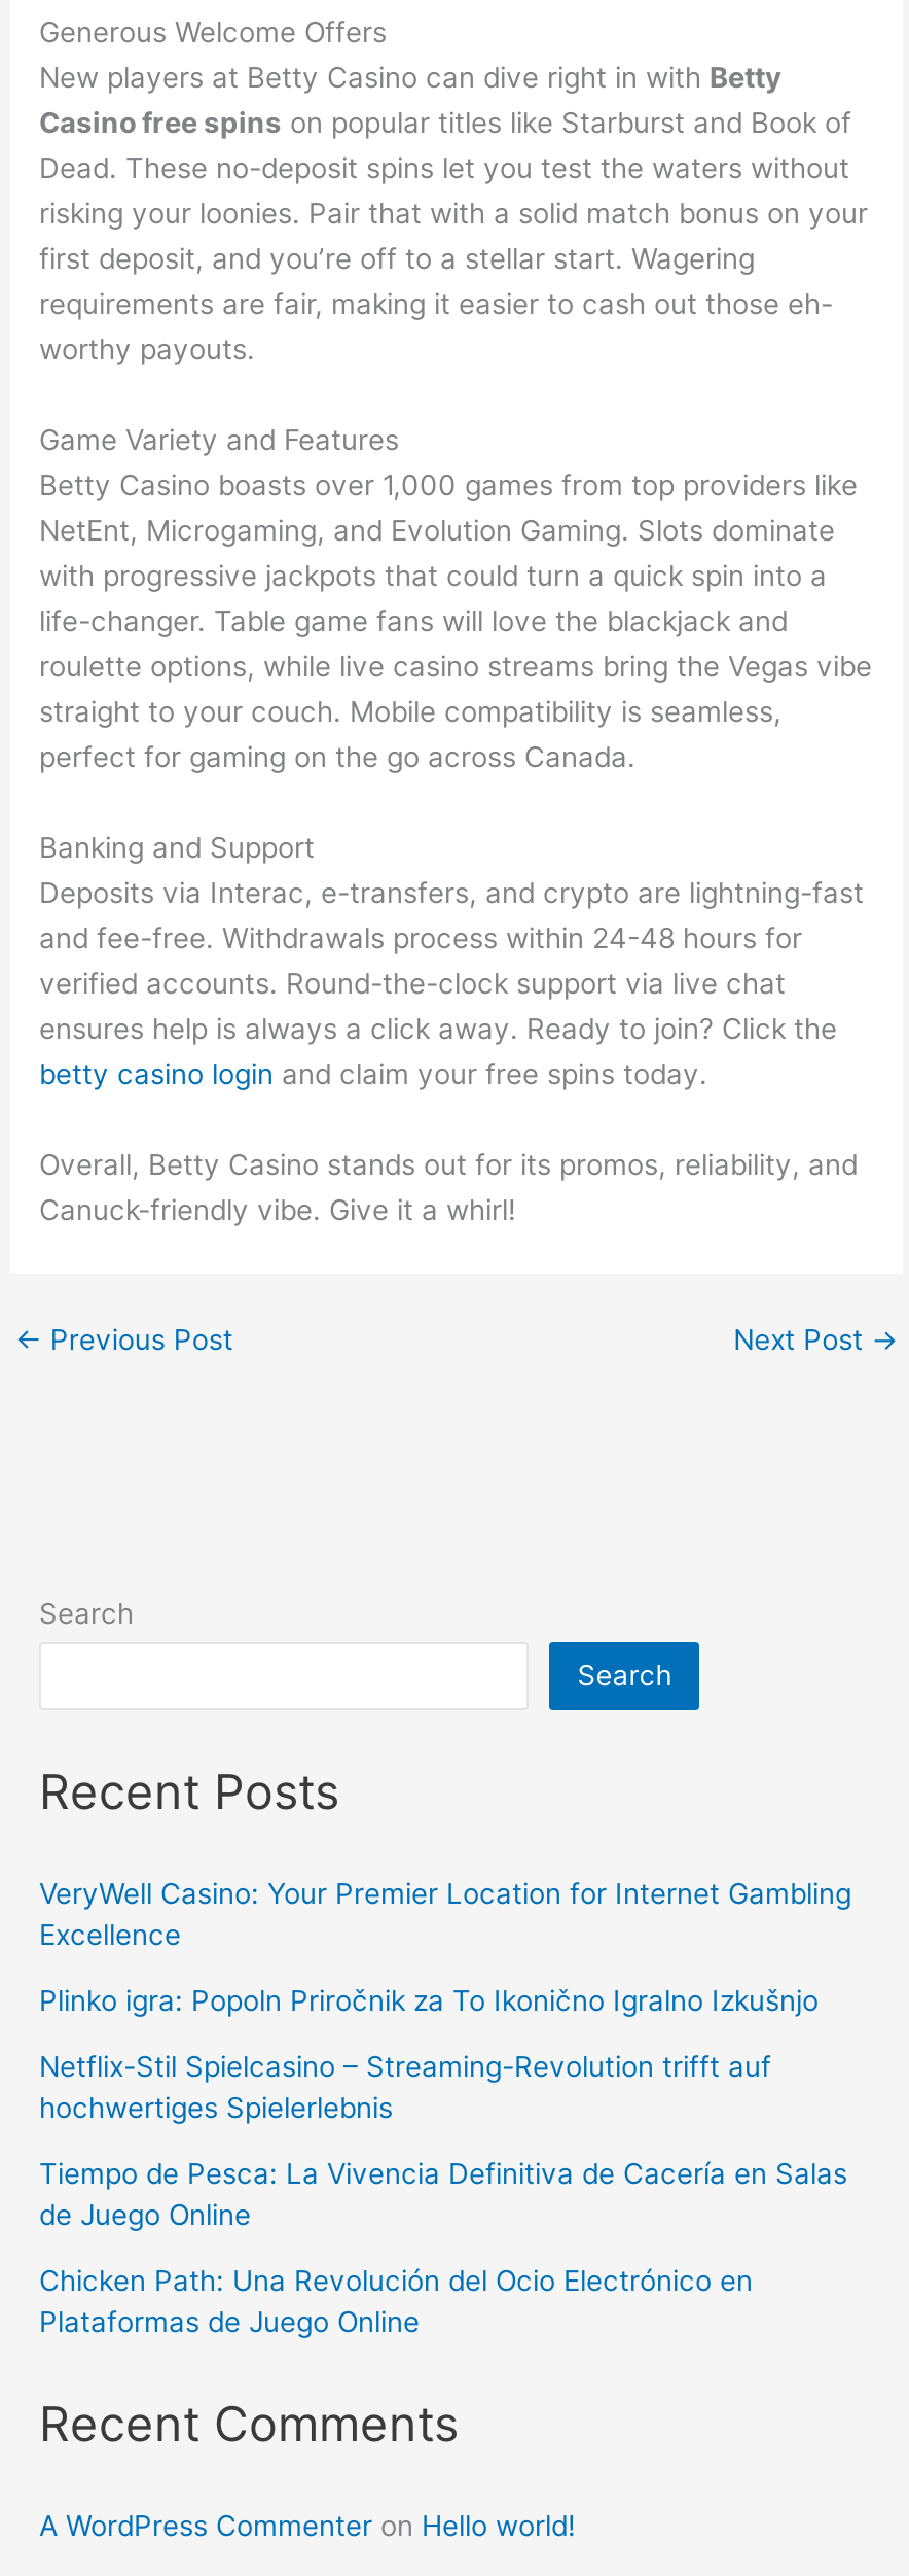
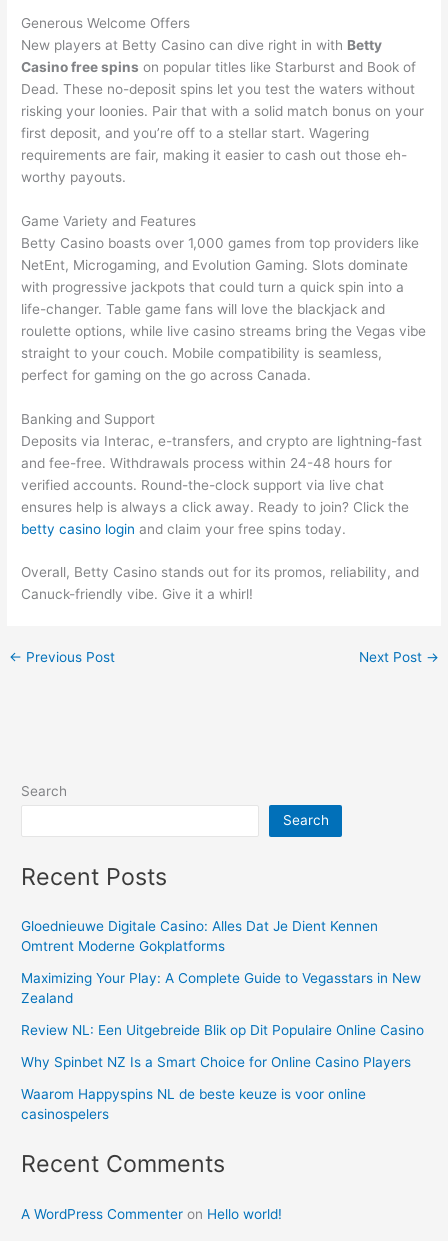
- VeryWell Casino: Your Premier Location for Internet Gambling
- Excellence
+ Gloednieuwe Digitale Casino: Alles Dat Je Dient Kennen
+ Omtrent Moderne Gokplatforms

- Plinko igra: Popoln Priročnik za To Ikonično Igralno Izkušnjo
+ Maximizing Your Play: A Complete Guide to Vegasstars in New
+ Zealand

- Netflix-Stil Spielcasino – Streaming-Revolution trifft auf
- hochwertiges Spielerlebnis
+ Review NL: Een Uitgebreide Blik op Dit Populaire Online Casino

- Tiempo de Pesca: La Vivencia Definitiva de Cacería en Salas
- de Juego Online
+ Why Spinbet NZ Is a Smart Choice for Online Casino Players

- Chicken Path: Una Revolución del Ocio Electrónico en
- Plataformas de Juego Online
+ Waarom Happyspins NL de beste keuze is voor online
+ casinospelers
